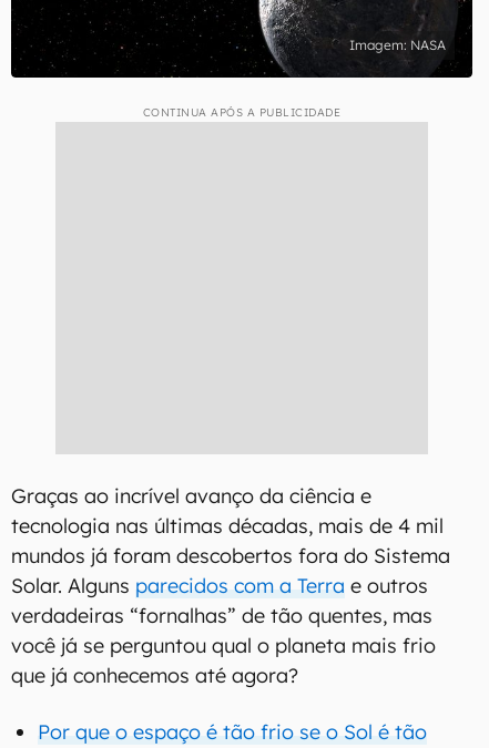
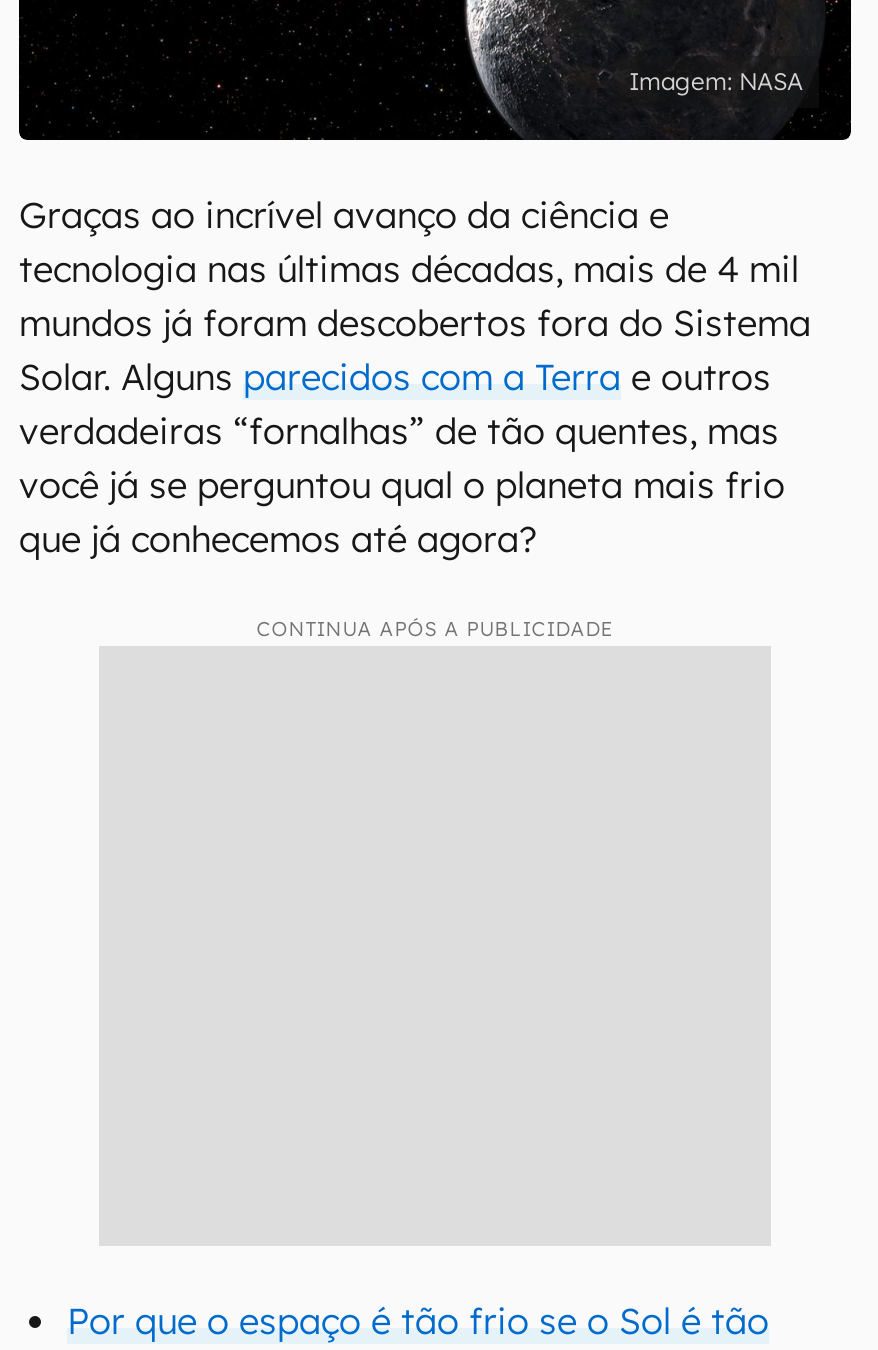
moved down: CONTINUA APÓS A PUBLICIDADE

moved up: Graças ao incrível avanço da ciência e | tecnologia nas últimas décadas, mais de 4 mil | mundos já foram descobertos fora do Sistema | Solar. Alguns parecidos com a Terra e outros | verdadeiras “fornalhas” de tão quentes, mas | você já se perguntou qual o planeta mais frio | que já conhecemos até agora?
